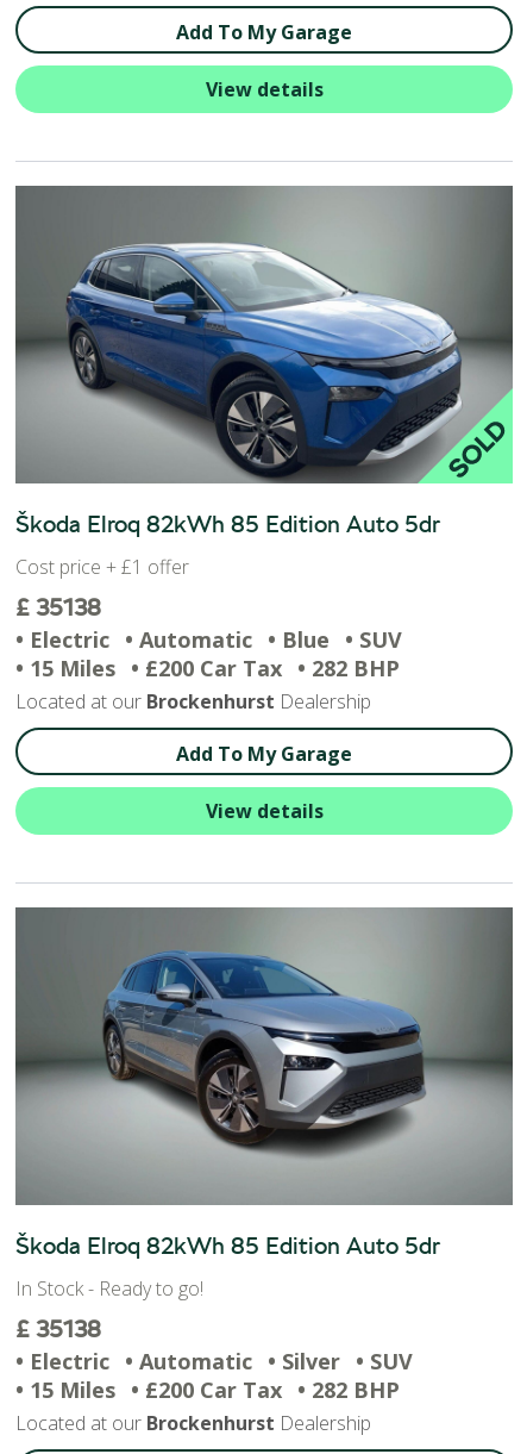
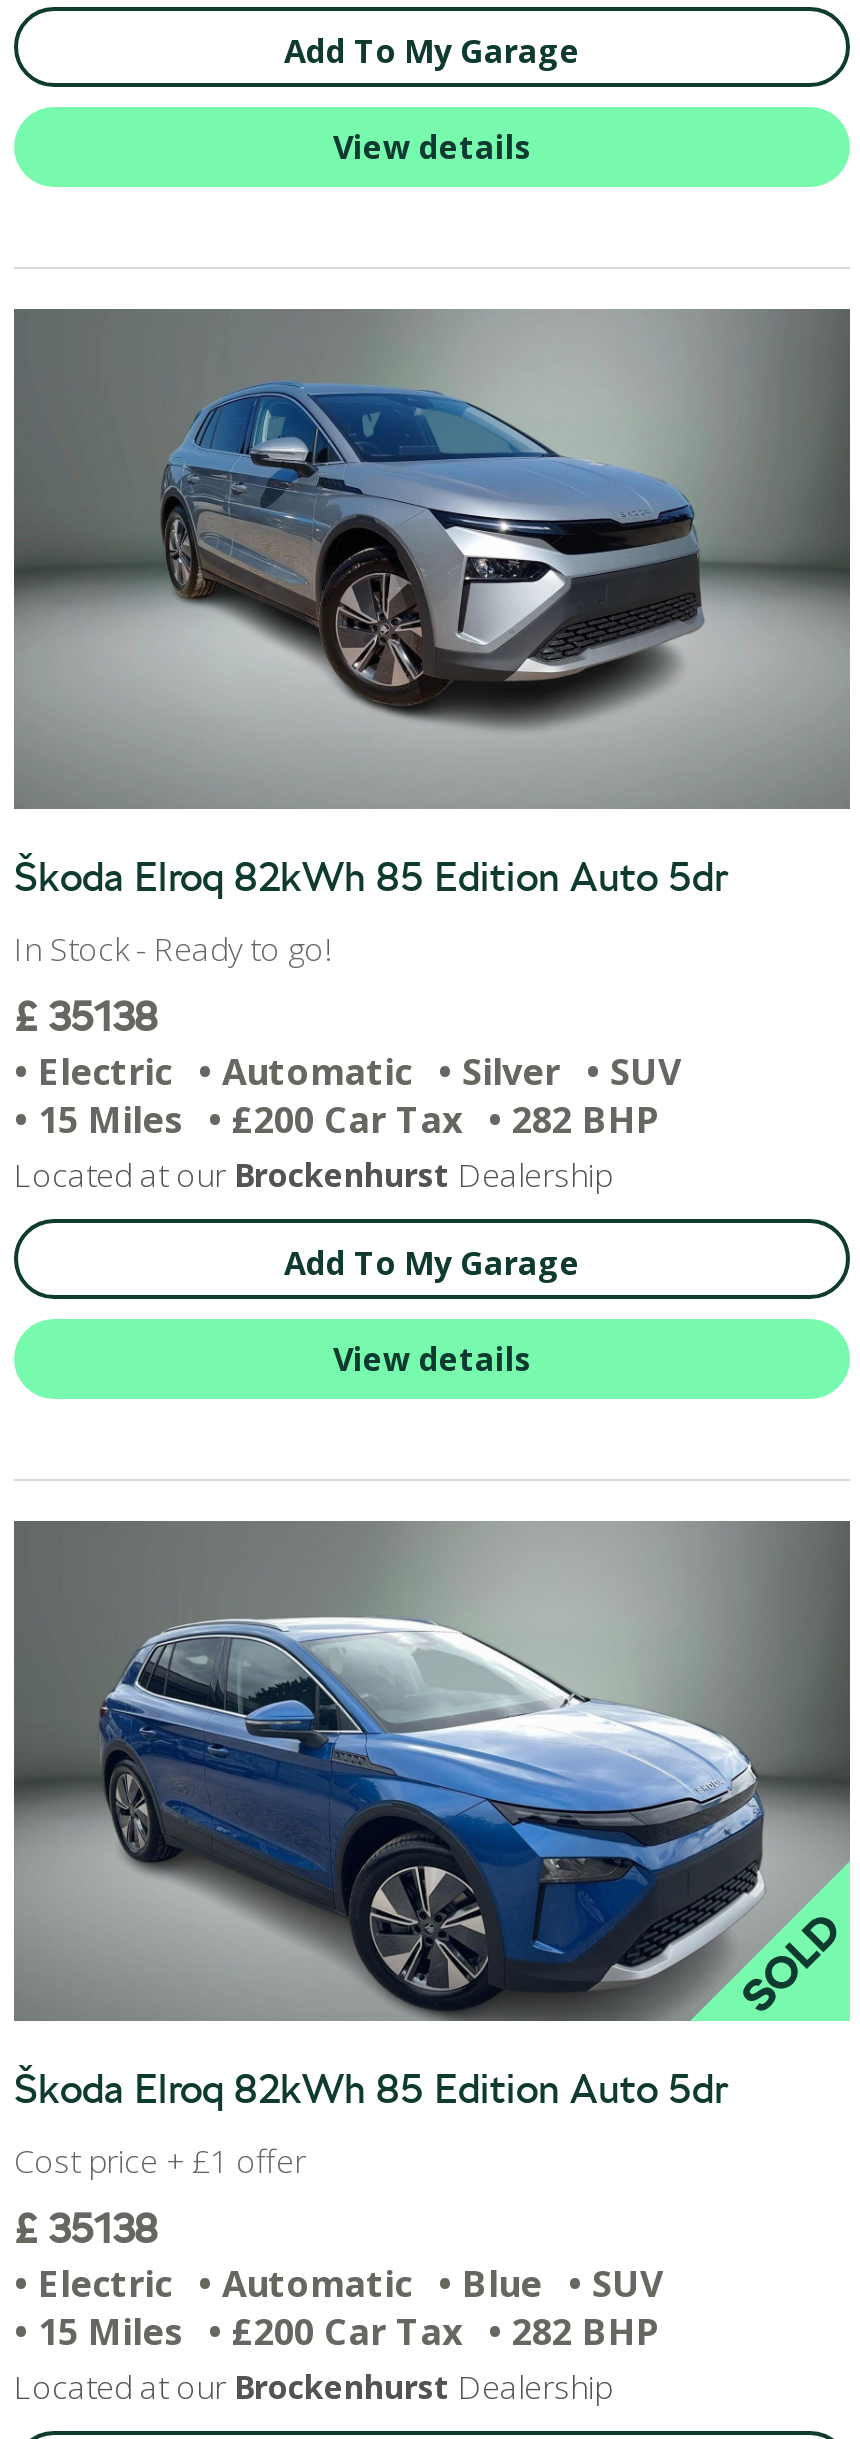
moved down: [image]

moved down: Cost price + £1 offer

moved down: • Electric • Automatic • Blue • SUV

moved up: [image]

moved up: In Stock - Ready to go!

moved up: • Electric • Automatic • Silver • SUV
